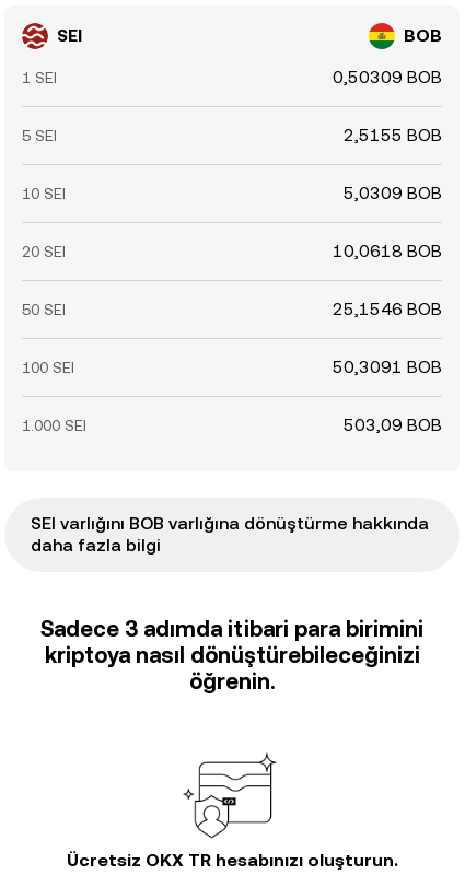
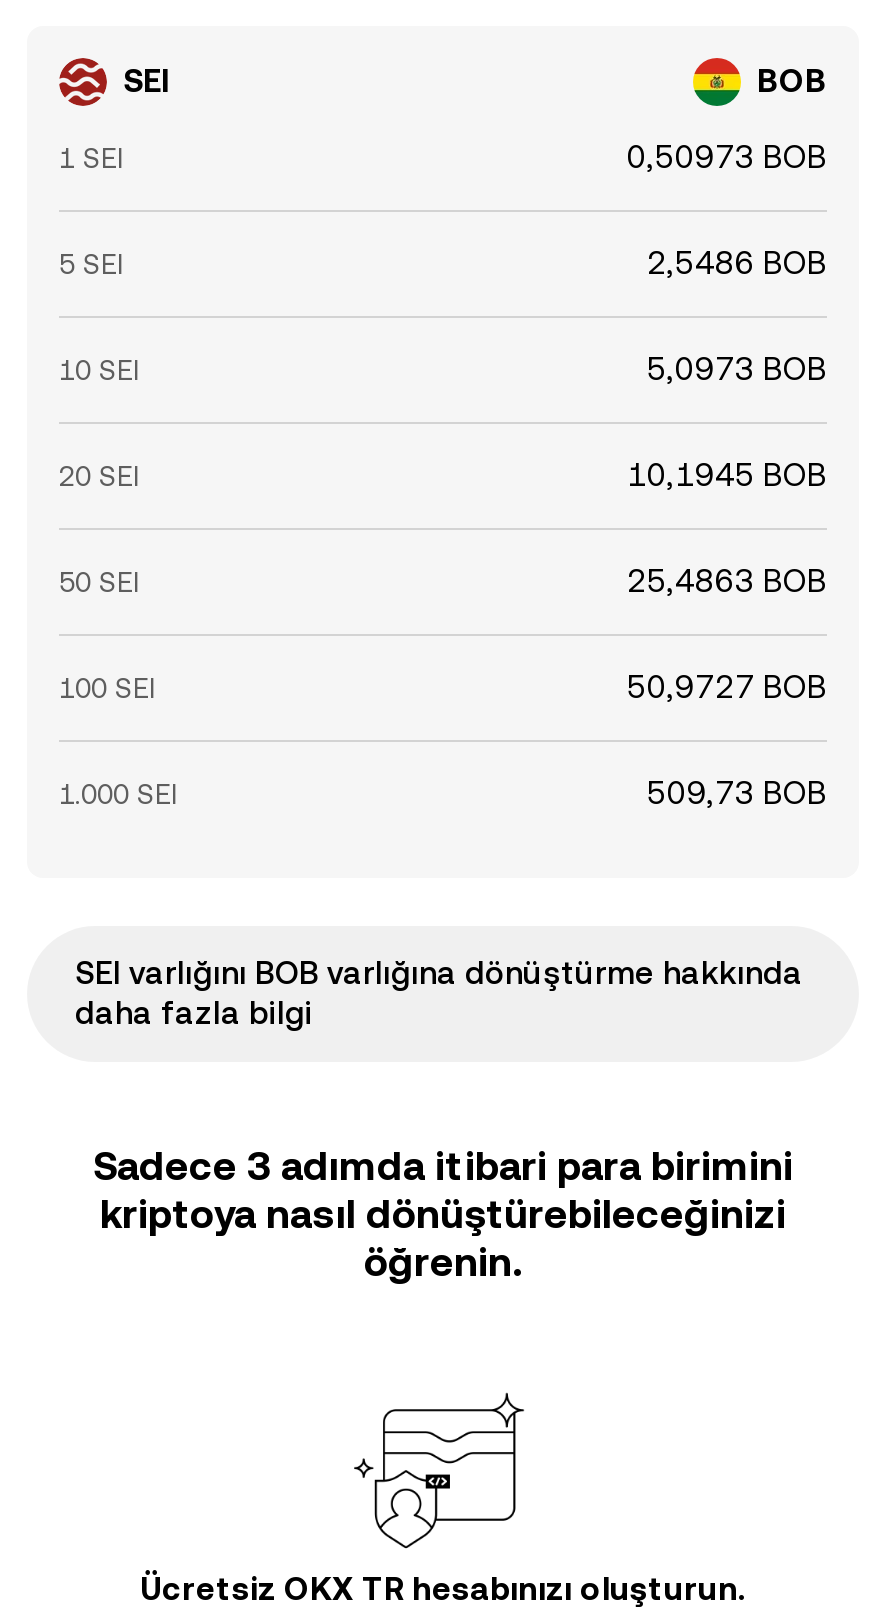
- 0,50309 BOB
+ 0,50973 BOB

- 2,5155 BOB
+ 2,5486 BOB

- 5,0309 BOB
+ 5,0973 BOB

- 10,0618 BOB
+ 10,1945 BOB

- 25,1546 BOB
+ 25,4863 BOB

- 50,3091 BOB
+ 50,9727 BOB

- 503,09 BOB
+ 509,73 BOB
